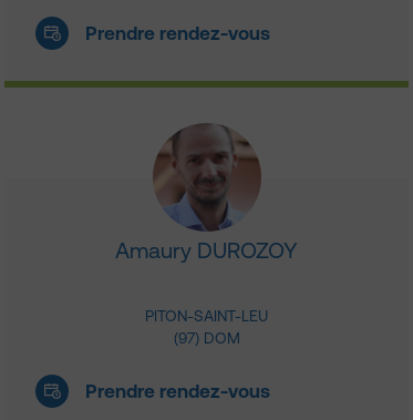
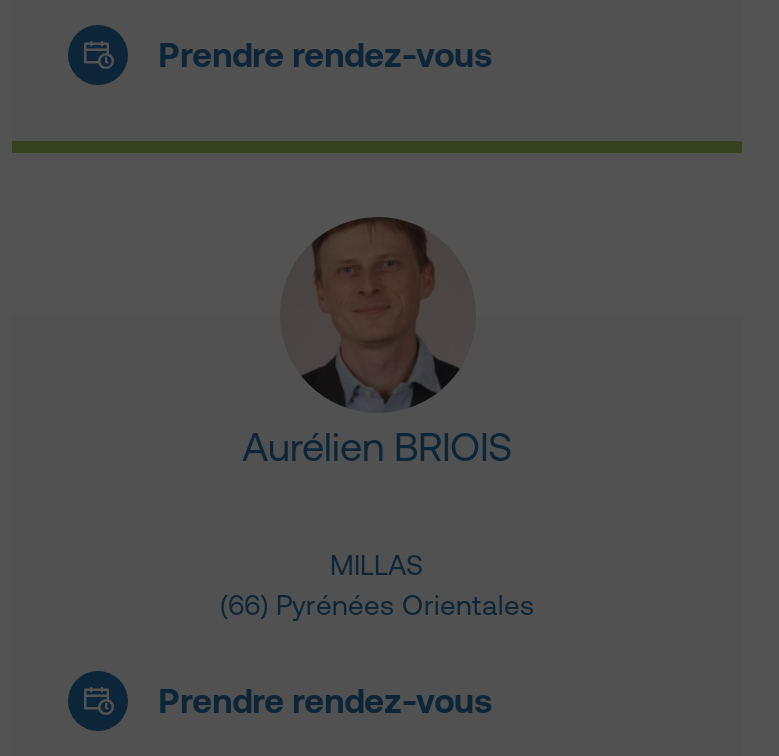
- [image]
- Amaury DUROZOY
+ [image]
+ Aurélien BRIOIS

- PITON-SAINT-LEU
- (97) DOM
+ MILLAS
+ (66) Pyrénées Orientales
